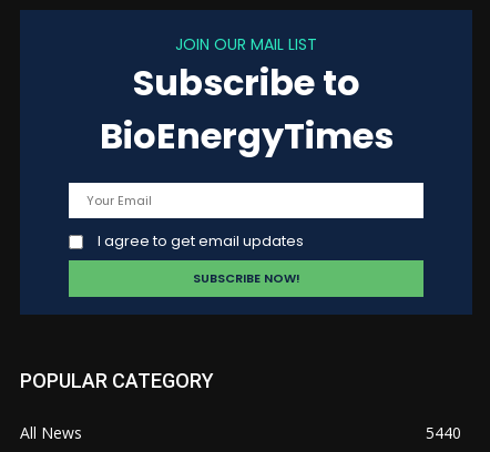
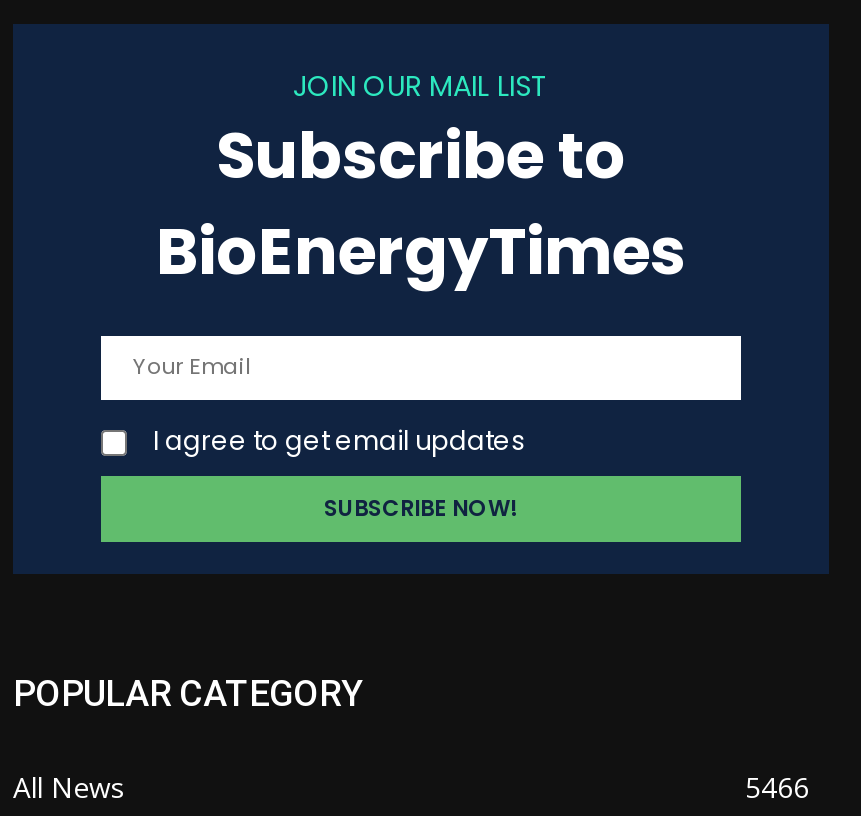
- 5440
+ 5466
